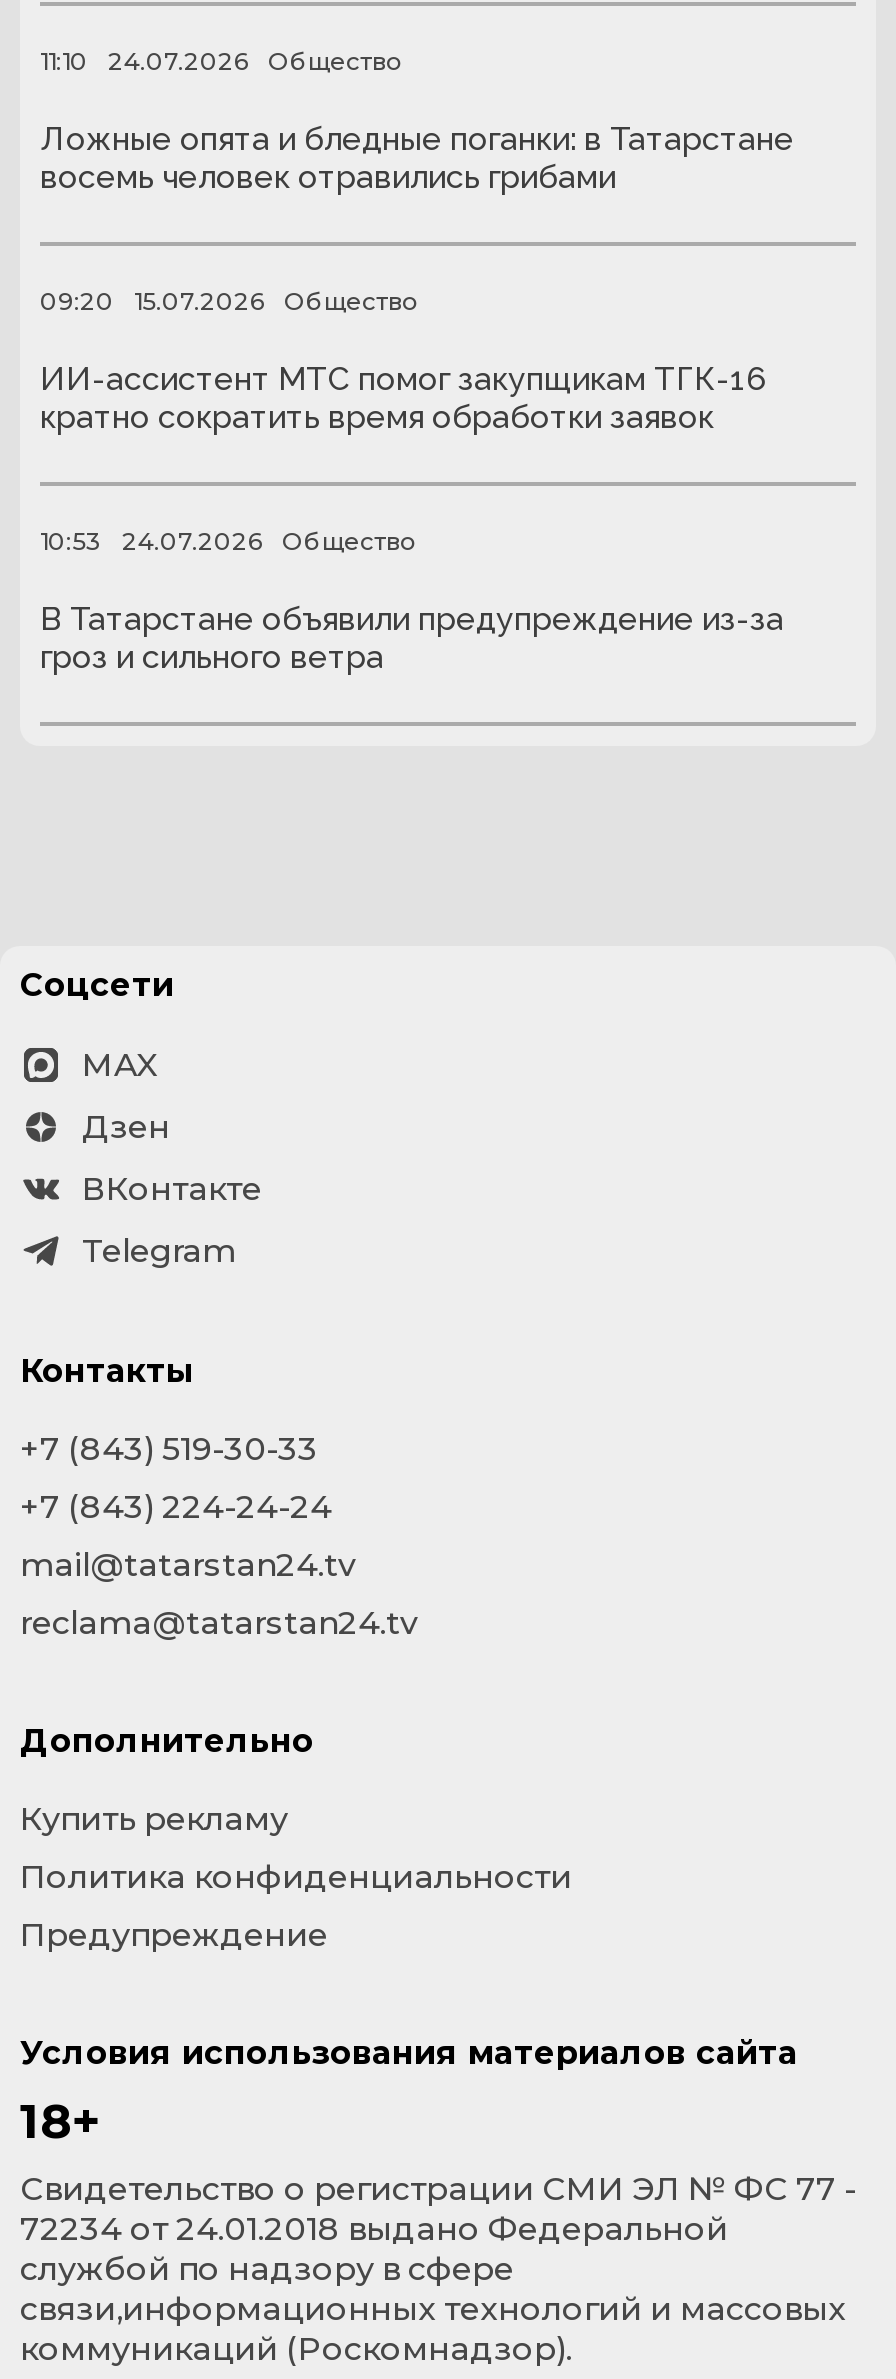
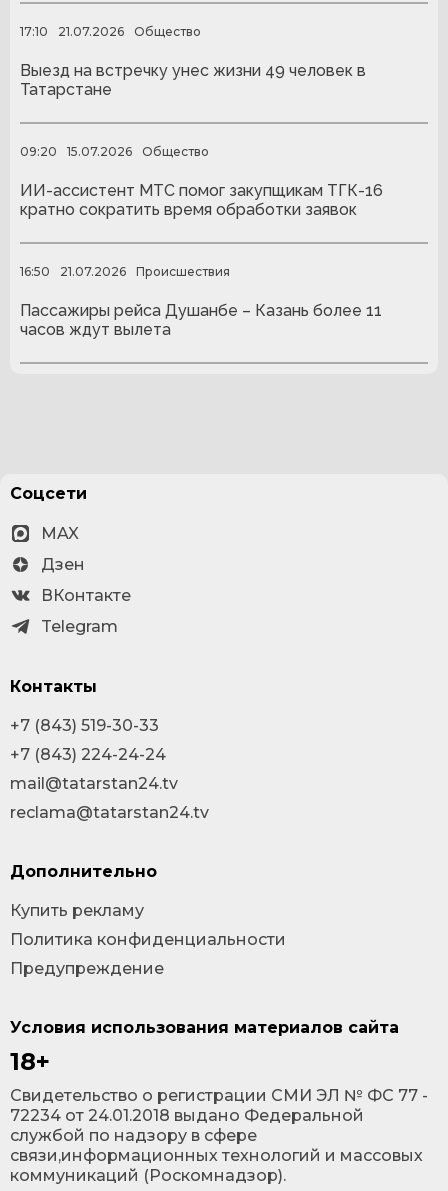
- 11:10
- 24.07.2026
+ 17:10
+ 21.07.2026

- Ложные опята и бледные поганки: в Татарстане
- восемь человек отравились грибами
+ Выезд на встречку унес жизни 49 человек в
+ Татарстане

- 10:53
- 24.07.2026
- Общество
+ 16:50
+ 21.07.2026
+ Происшествия

- В Татарстане объявили предупреждение из-за
- гроз и сильного ветра
+ Пассажиры рейса Душанбе – Казань более 11
+ часов ждут вылета
